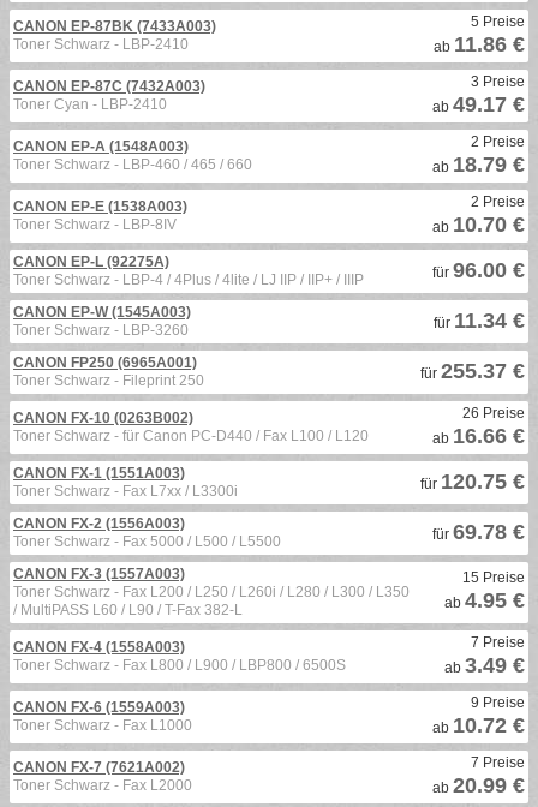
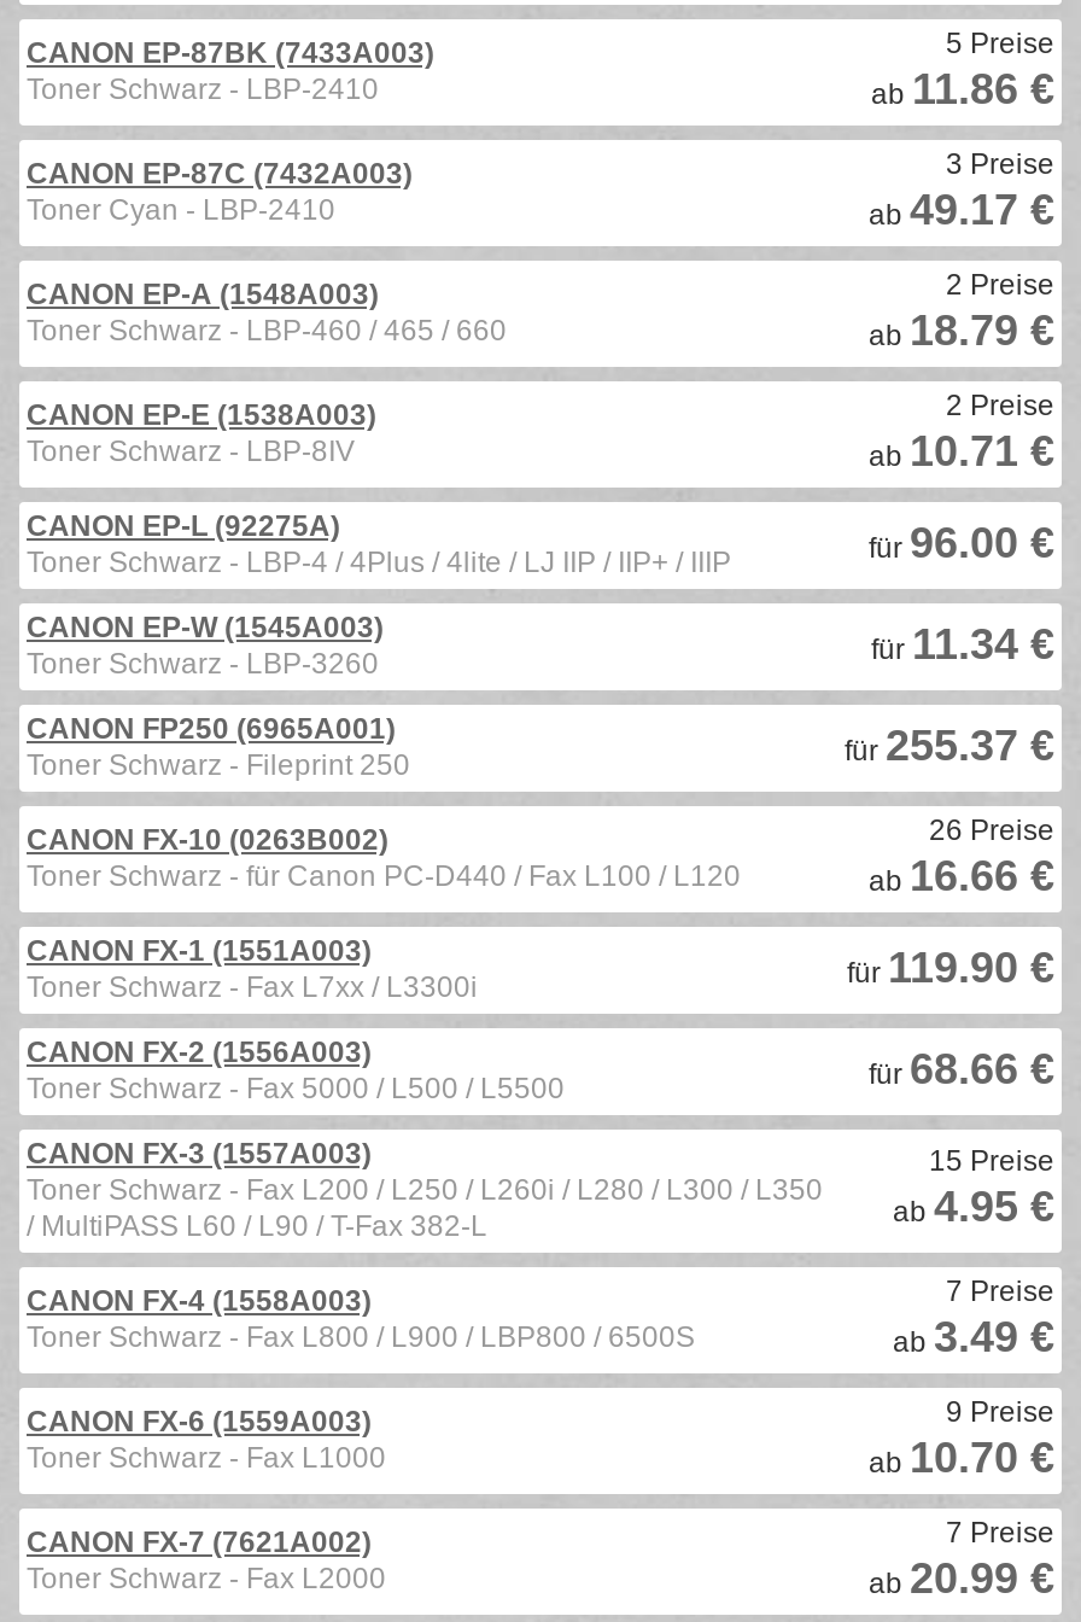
- ab 10.70 €
+ ab 10.71 €

- für 120.75 €
+ für 119.90 €

- für 69.78 €
+ für 68.66 €

- ab 10.72 €
+ ab 10.70 €
